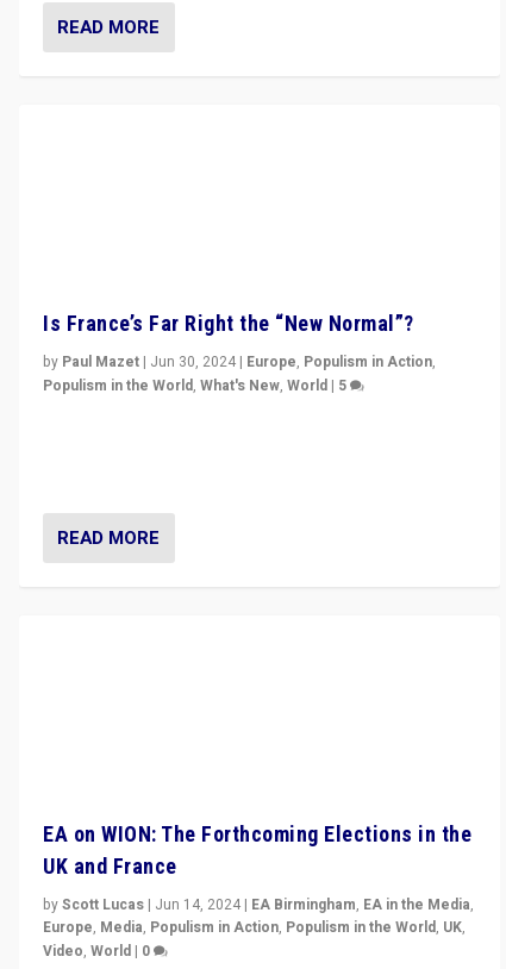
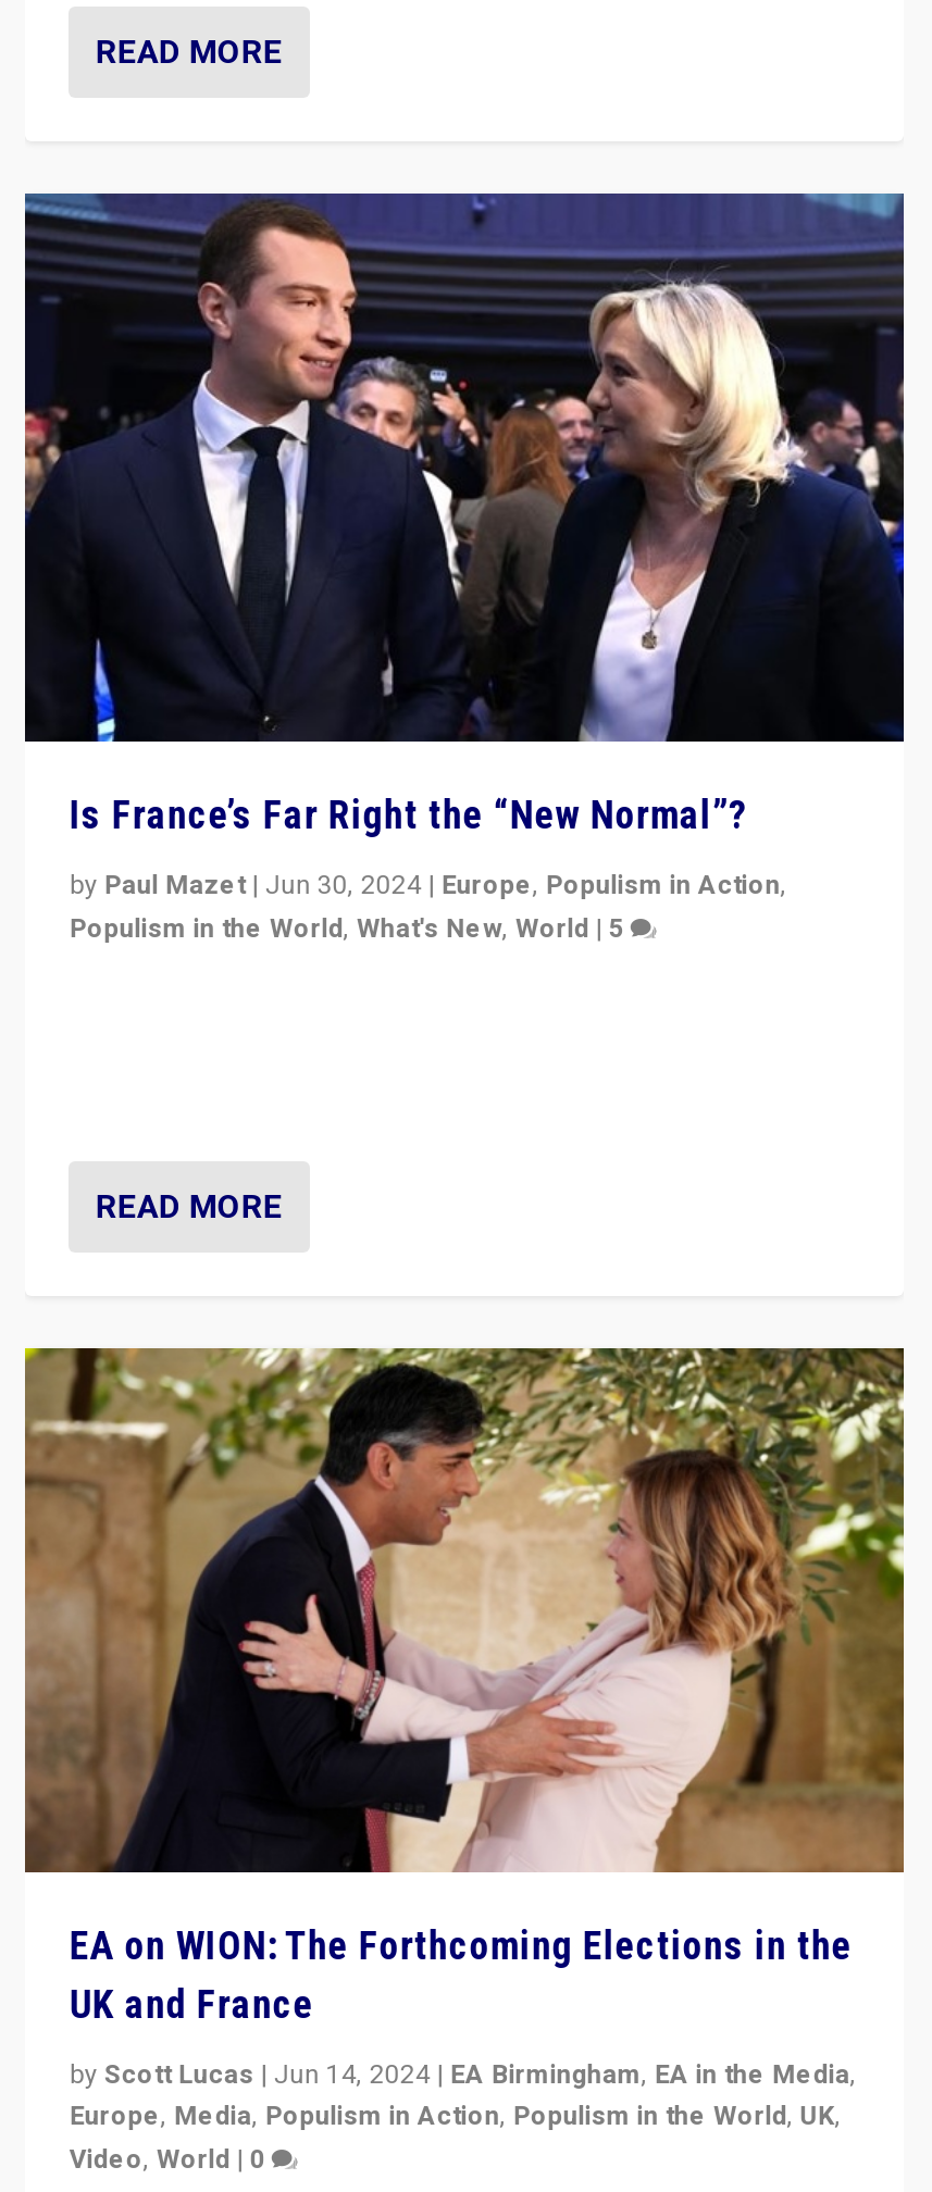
+ [image]

+ [image]
